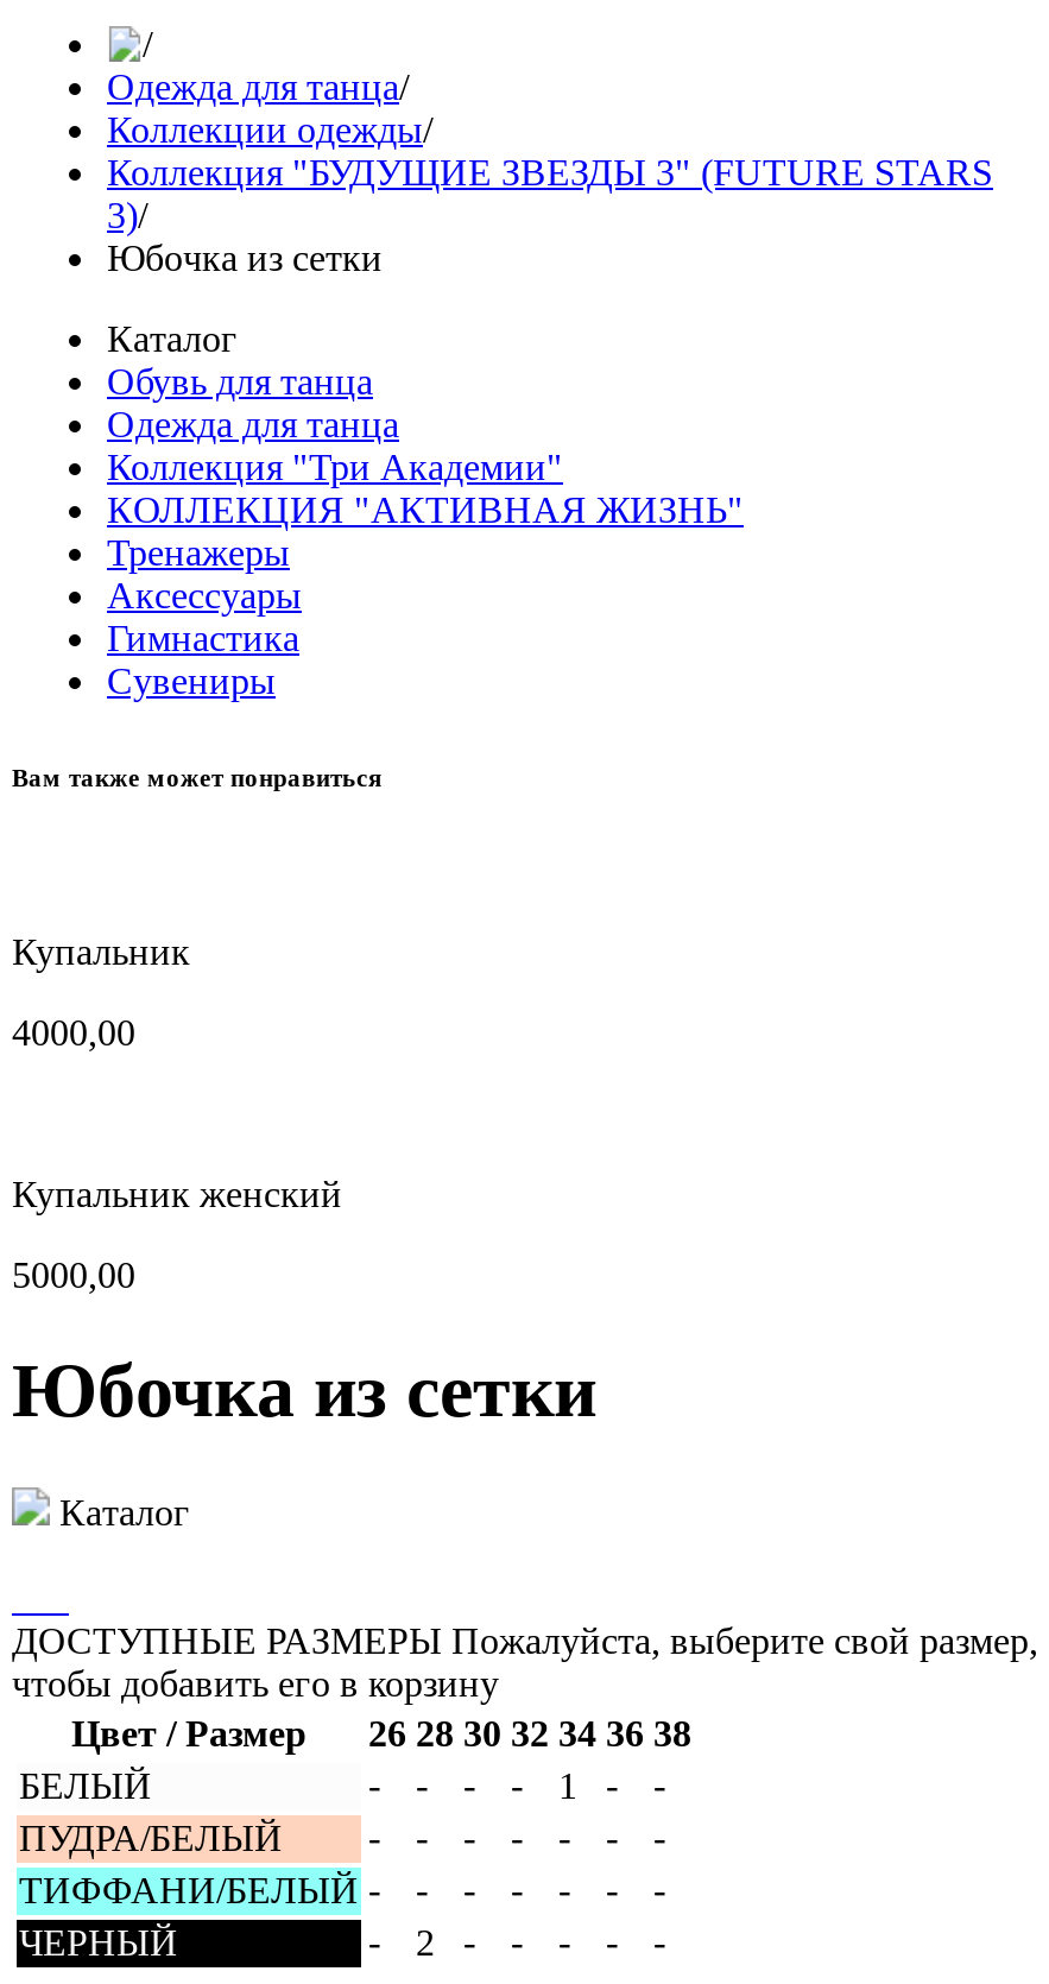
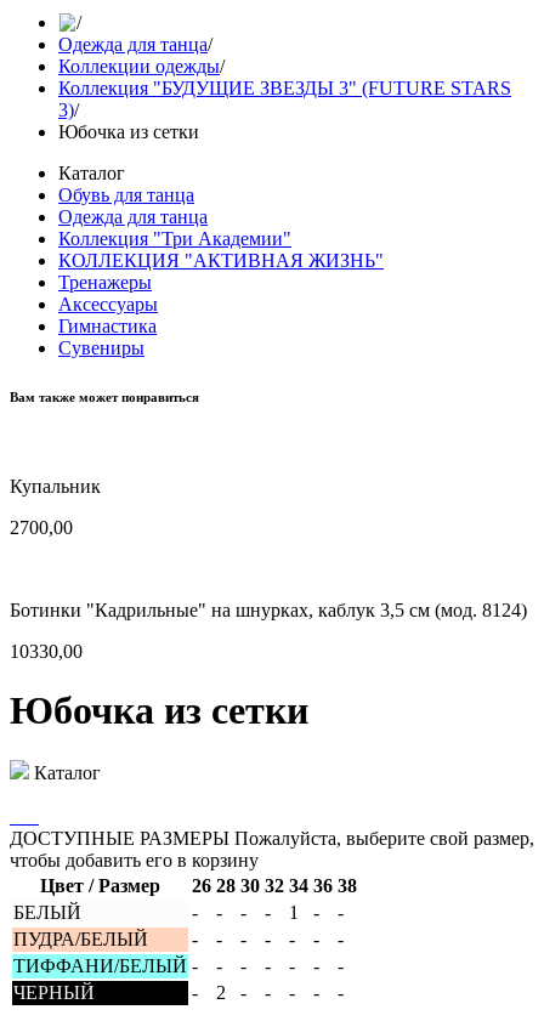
- 4000,00
+ 2700,00

- Купальник женский
+ Ботинки "Кадрильные" на шнурках, каблук 3,5 см (мод. 8124)

- 5000,00
+ 10330,00
